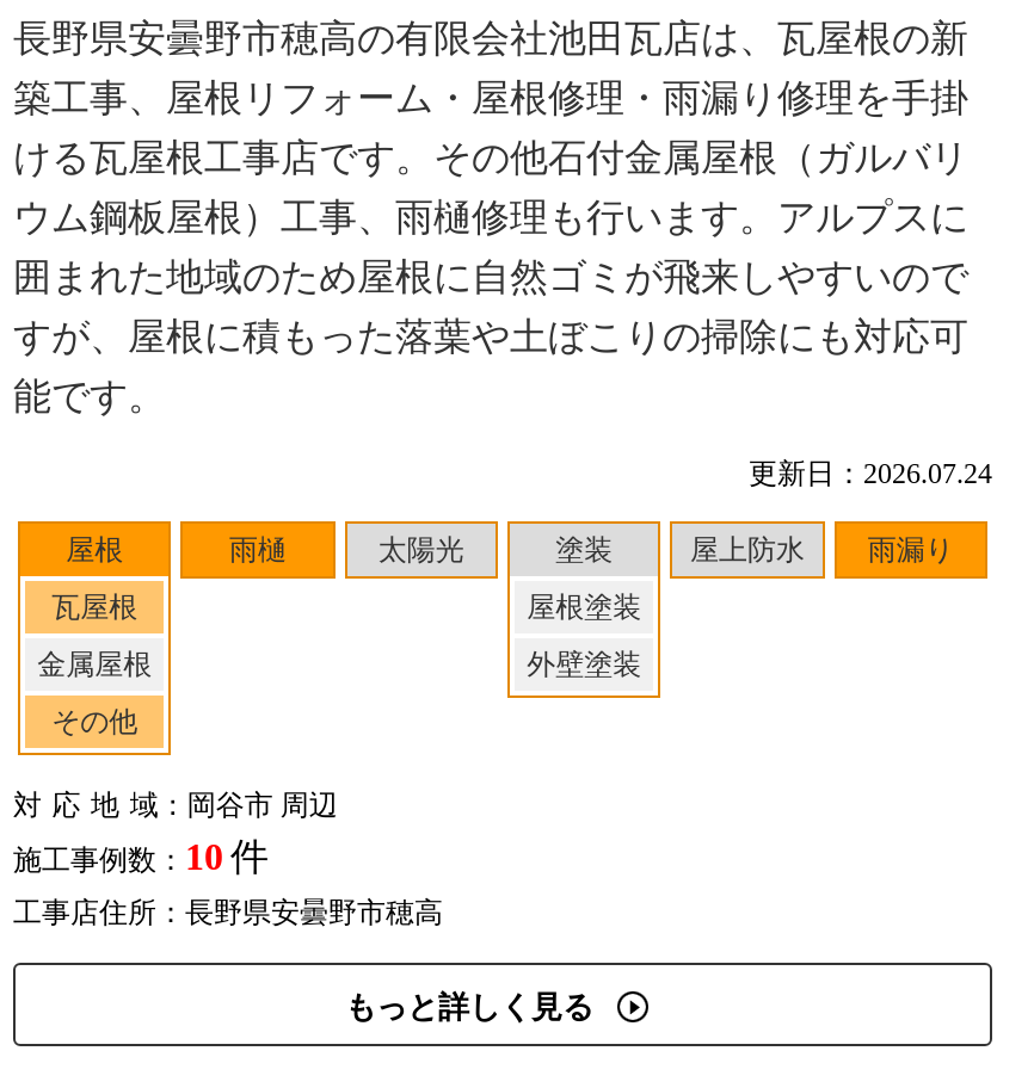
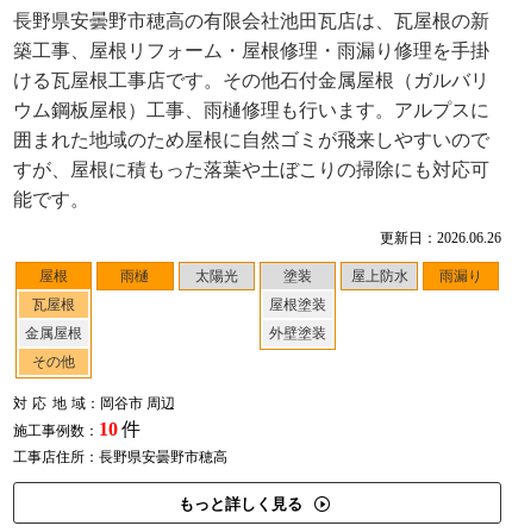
- 更新日：2026.07.24
+ 更新日：2026.06.26
